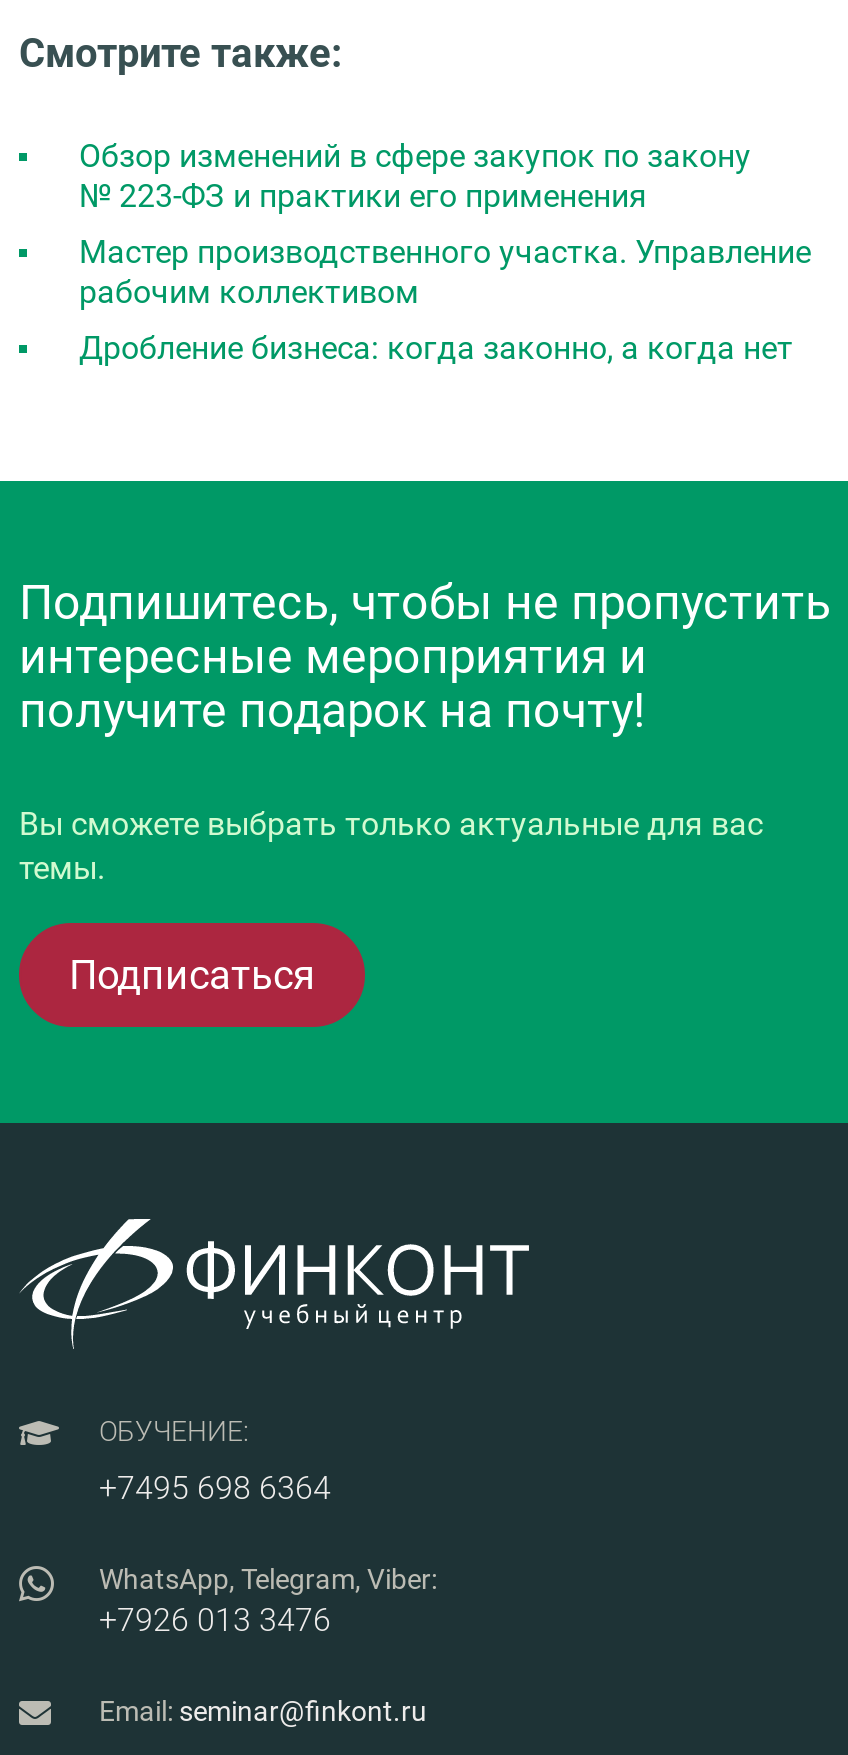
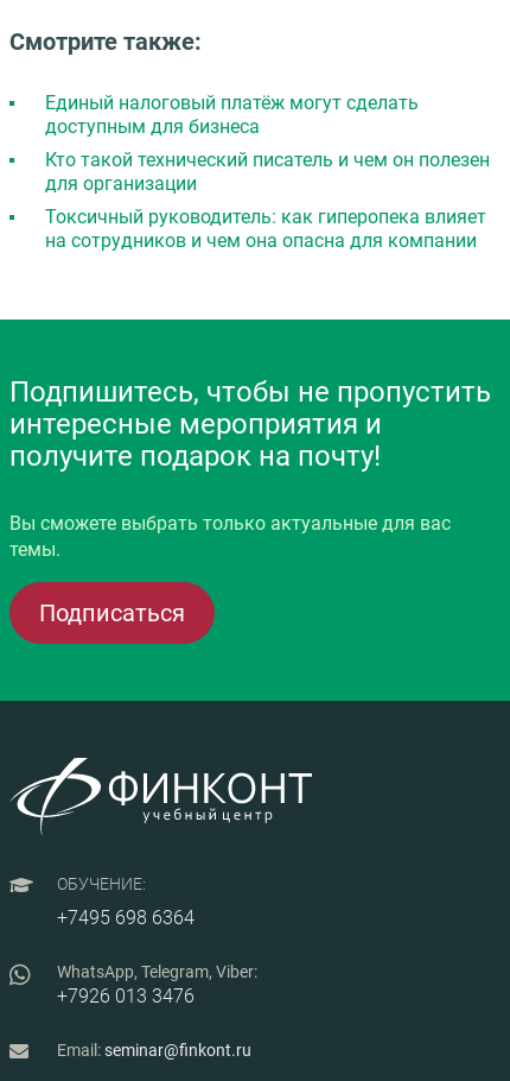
- Обзор изменений в сфере закупок по закону
- № 223-ФЗ и практики его применения
+ Единый налоговый платёж могут сделать
+ доступным для бизнеса

- Мастер производственного участка. Управление
- рабочим коллективом
+ Кто такой технический писатель и чем он полезен
+ для организации

- Дробление бизнеса: когда законно, а когда нет
+ Токсичный руководитель: как гиперопека влияет
+ на сотрудников и чем она опасна для компании
